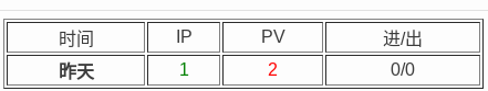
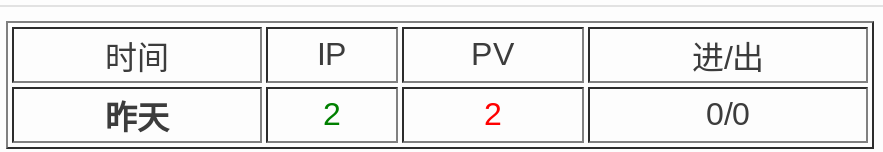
- 1
+ 2
